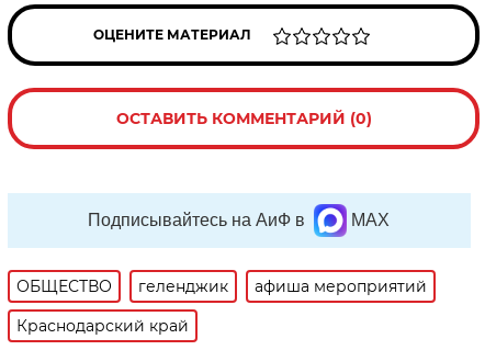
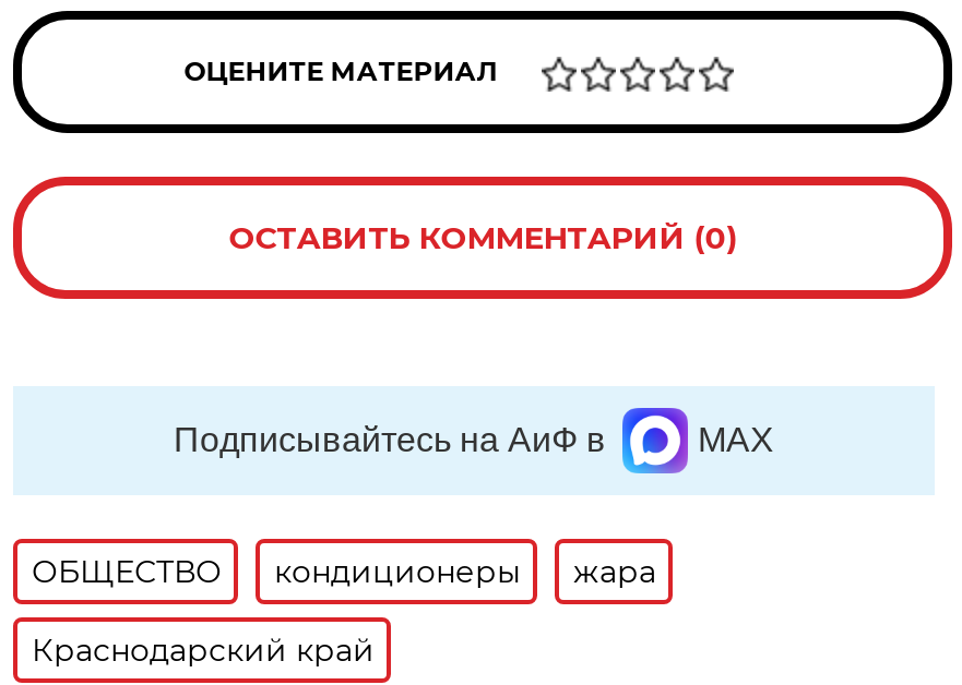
- геленджик
- афиша мероприятий
+ кондиционеры
+ жара
